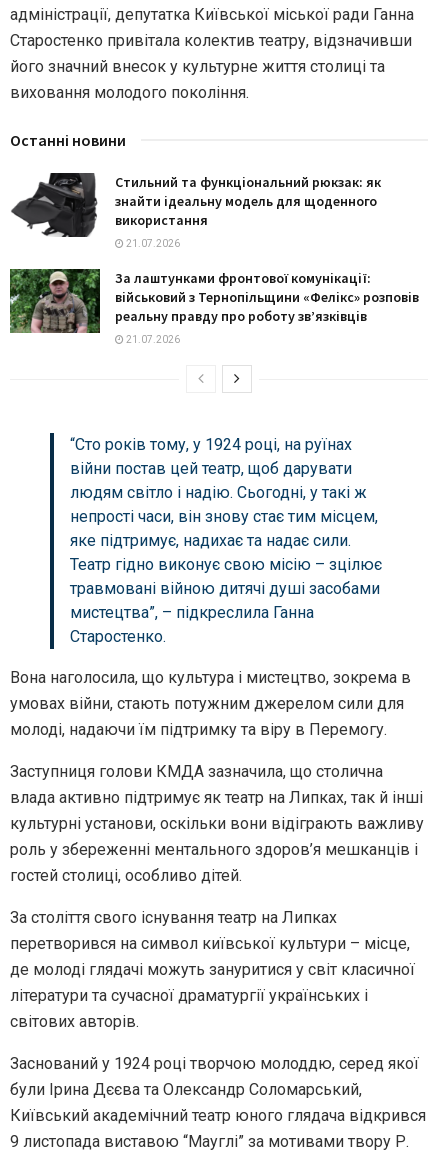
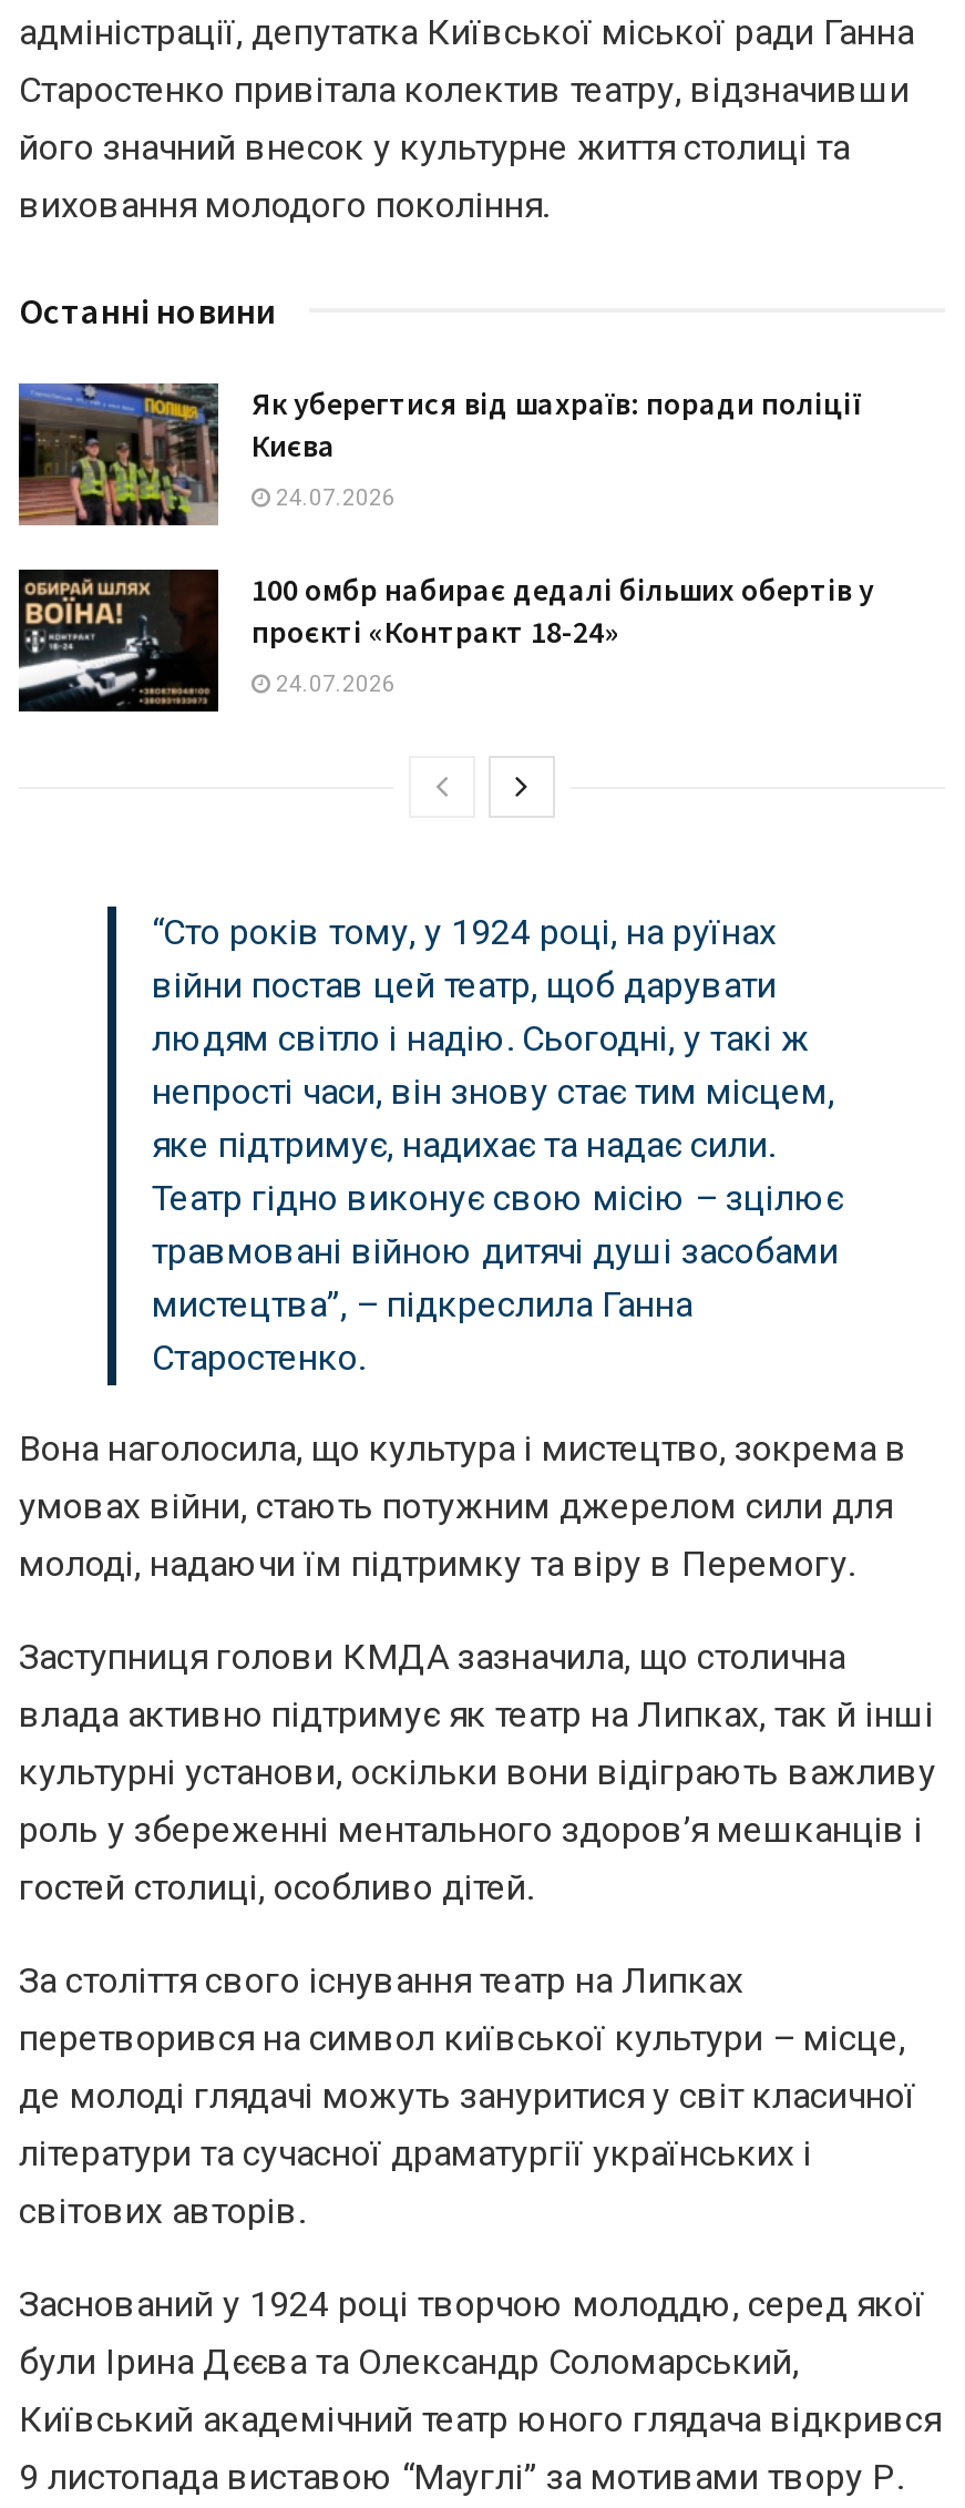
- [image]
- Стильний та функціональний рюкзак: як
- знайти ідеальну модель для щоденного
- використання
+ [image]
+ Як уберегтися від шахраїв: поради поліції
+ Києва

- 21.07.2026
+ 24.07.2026

- [image]
- За лаштунками фронтової комунікації:
- військовий з Тернопільщини «Фелікс» розповів
- реальну правду про роботу зв’язківців
+ [image]
+ 100 омбр набирає дедалі більших обертів у
+ проєкті «Контракт 18-24»

- 21.07.2026
+ 24.07.2026
